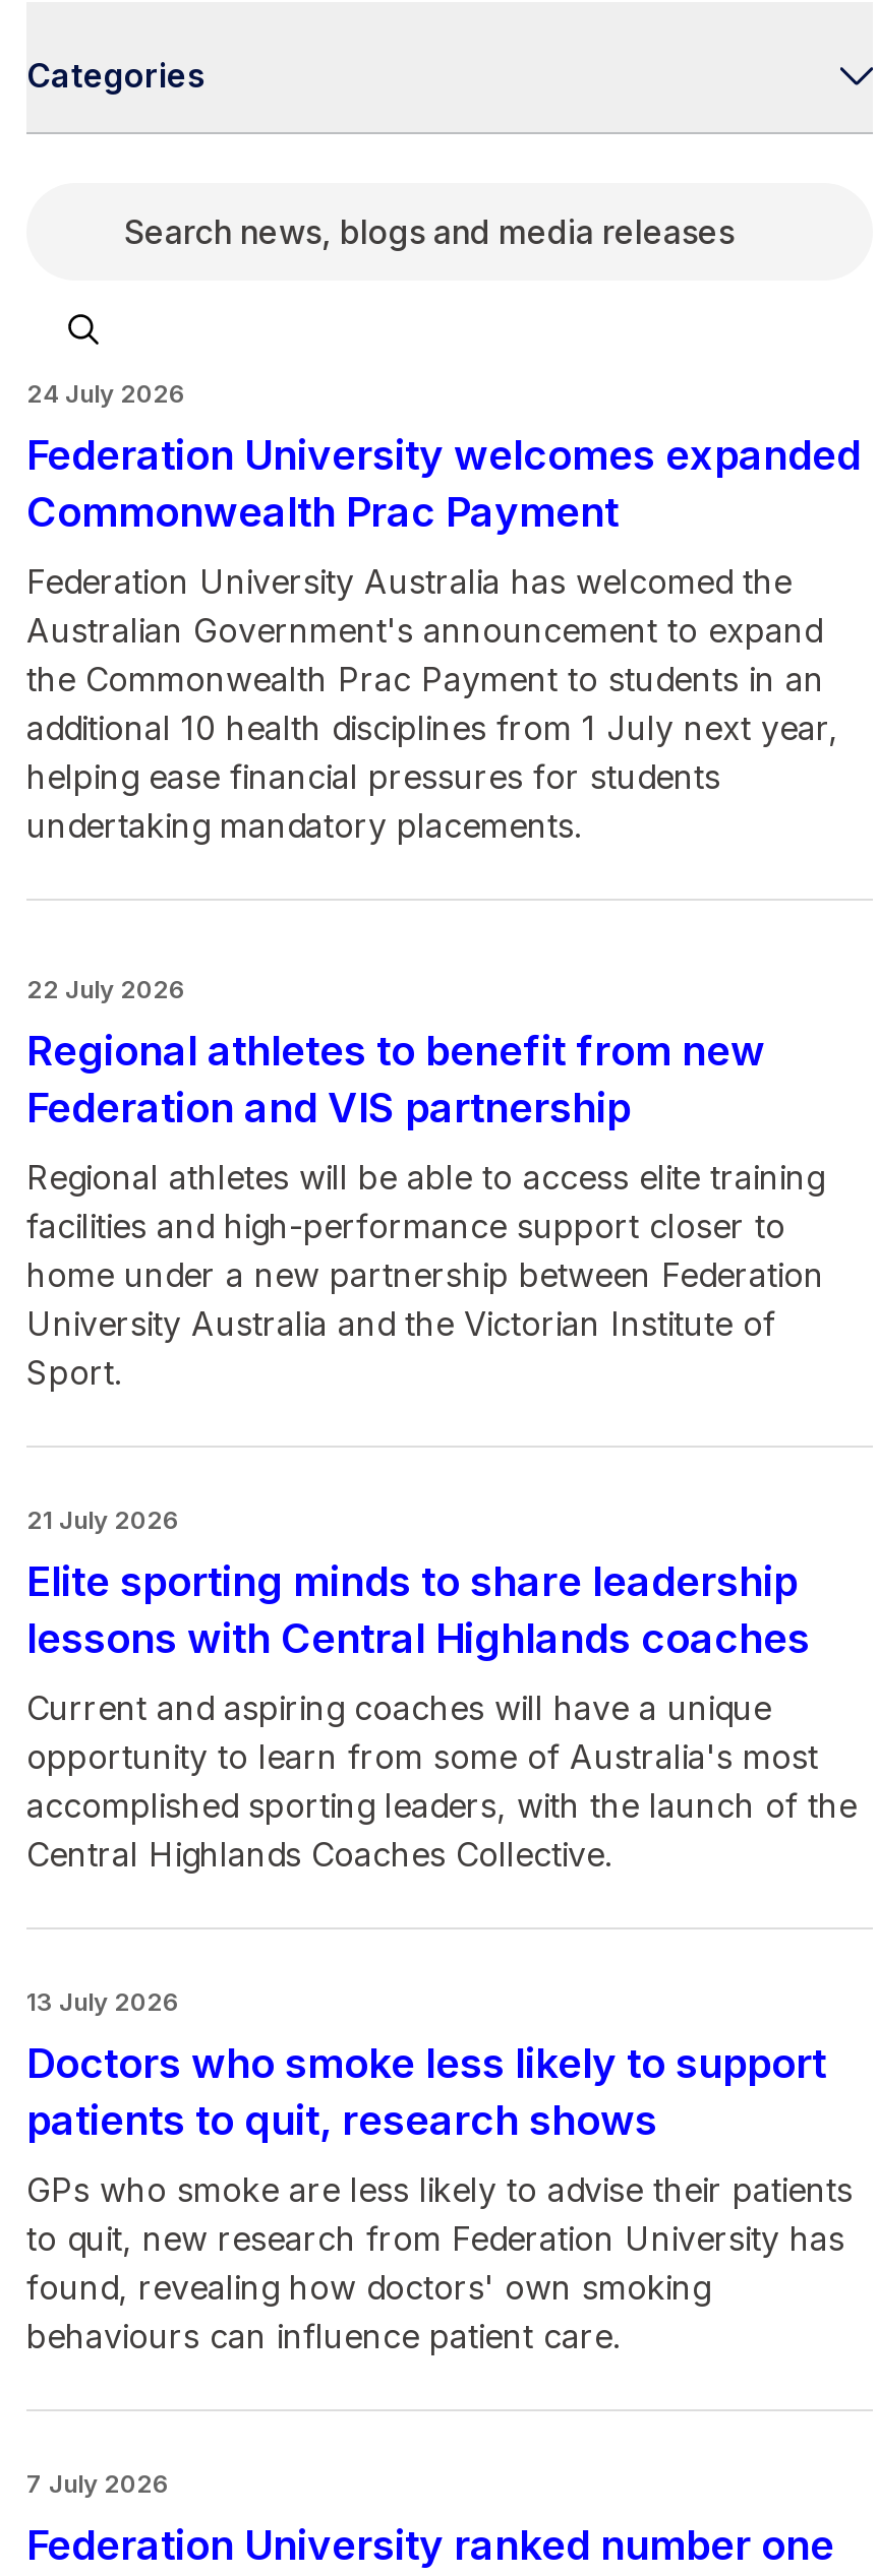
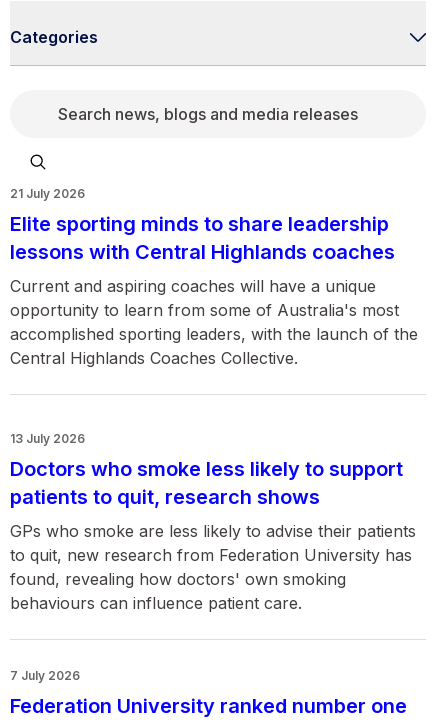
- 24 July 2026
- Federation University welcomes expanded
- Commonwealth Prac Payment
- Federation University Australia has welcomed the
- Australian Government's announcement to expand
- the Commonwealth Prac Payment to students in an
- additional 10 health disciplines from 1 July next year,
- helping ease financial pressures for students
- undertaking mandatory placements.

- 22 July 2026
- Regional athletes to benefit from new
- Federation and VIS partnership
- Regional athletes will be able to access elite training
- facilities and high-performance support closer to
- home under a new partnership between Federation
- University Australia and the Victorian Institute of
- Sport.
